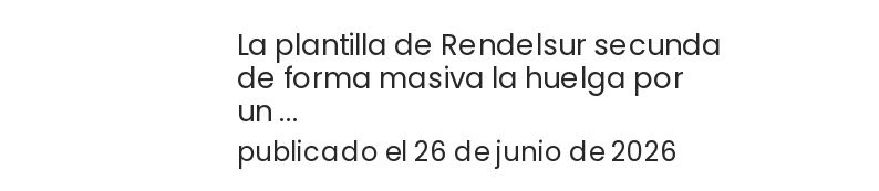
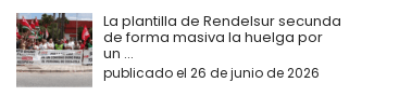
+ [image]
